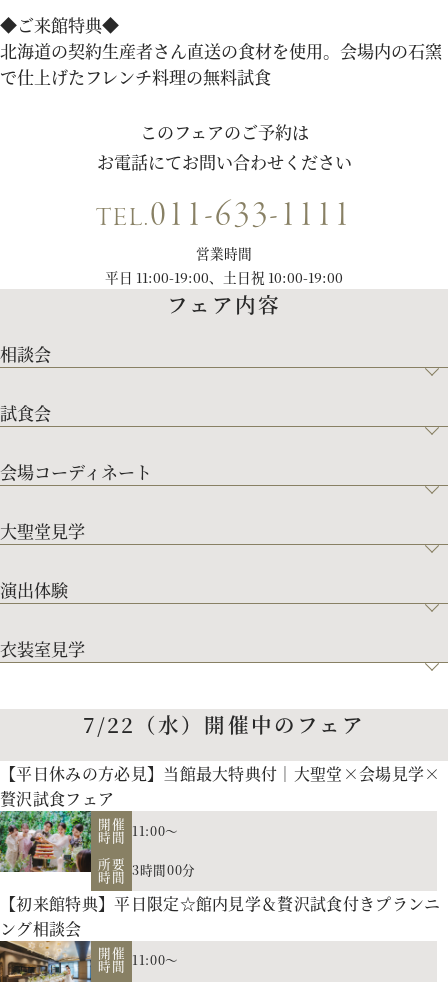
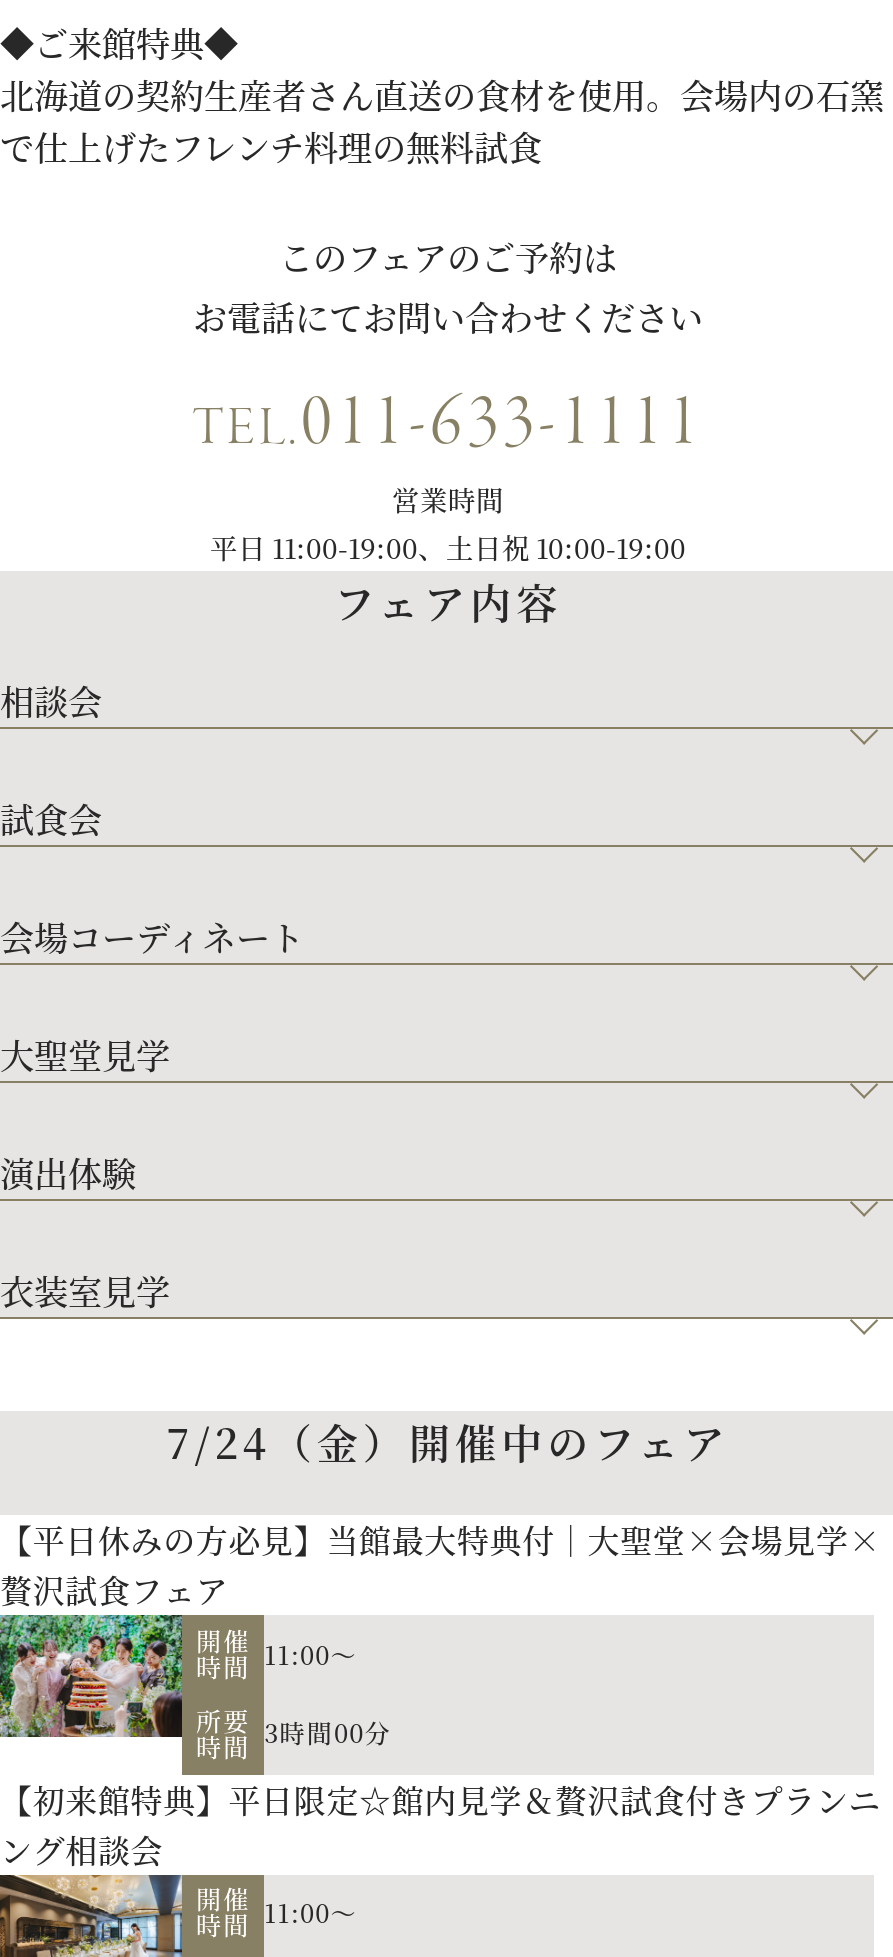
- 7/22（水）開催中のフェア
+ 7/24（金）開催中のフェア
